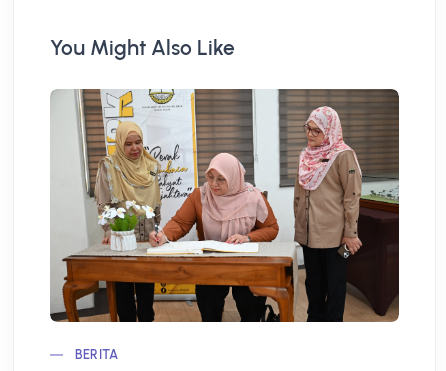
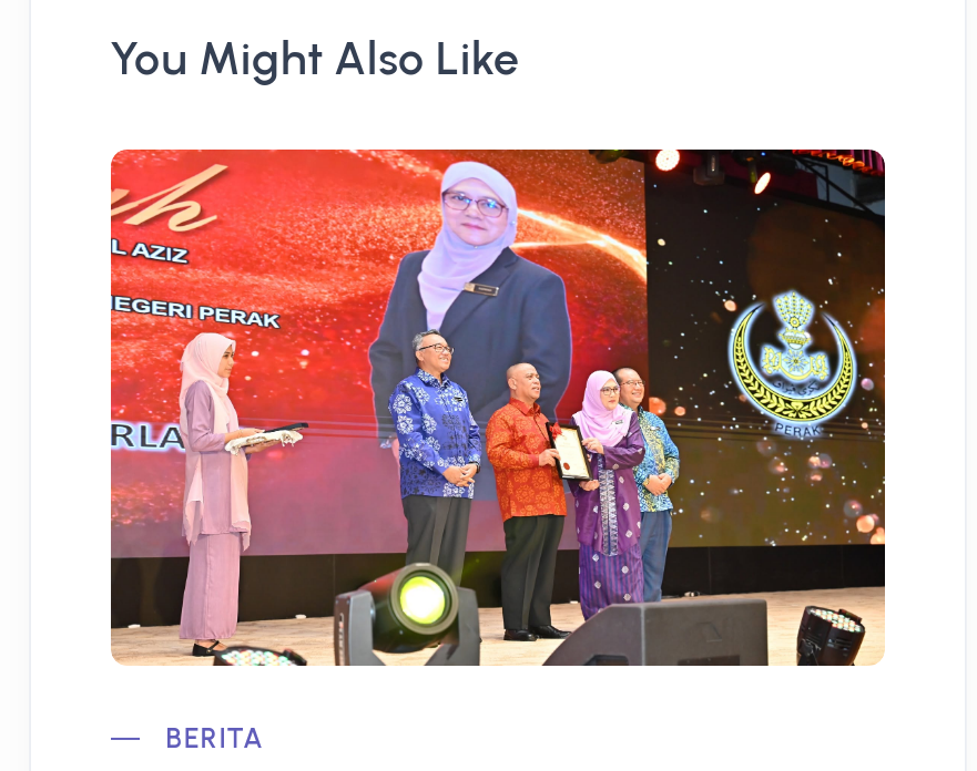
- [image]
+ [image]
